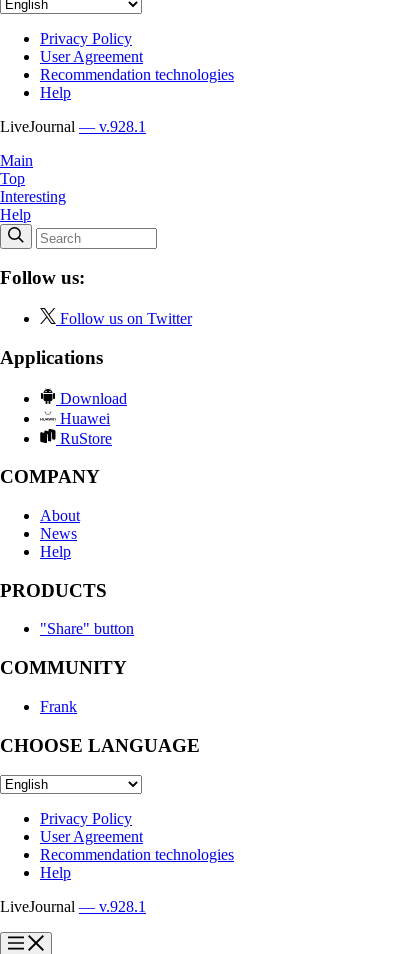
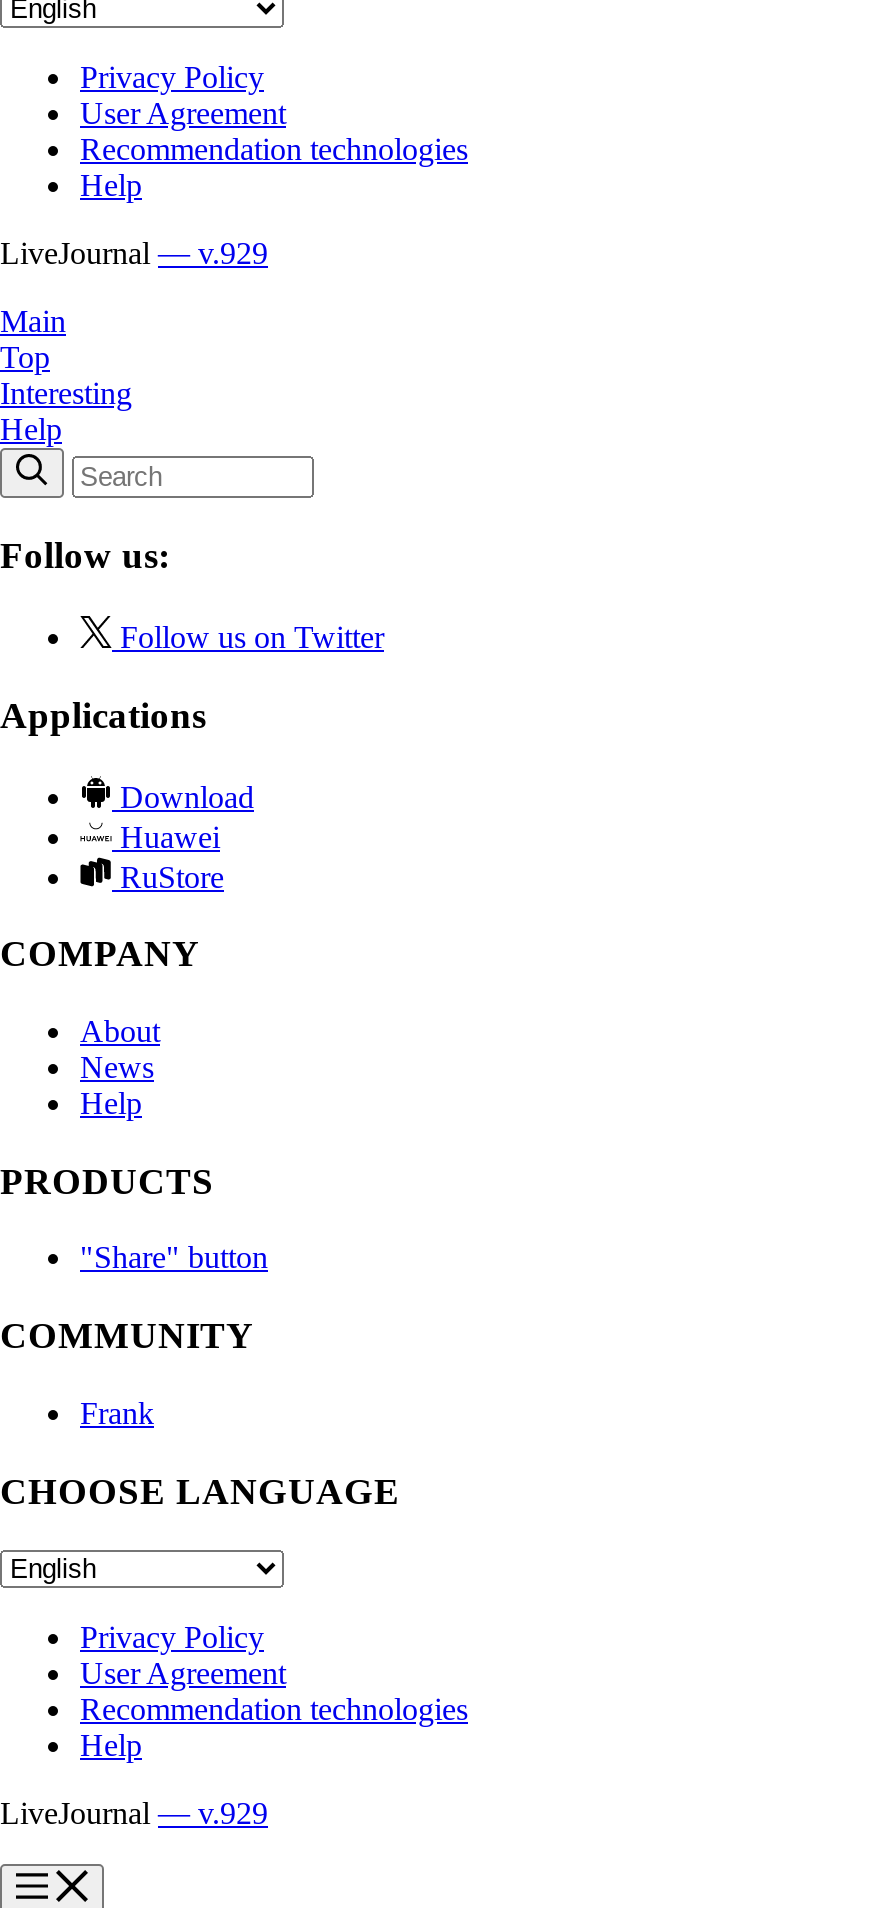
- LiveJournal — v.928.1
+ LiveJournal — v.929

- LiveJournal — v.928.1
+ LiveJournal — v.929
